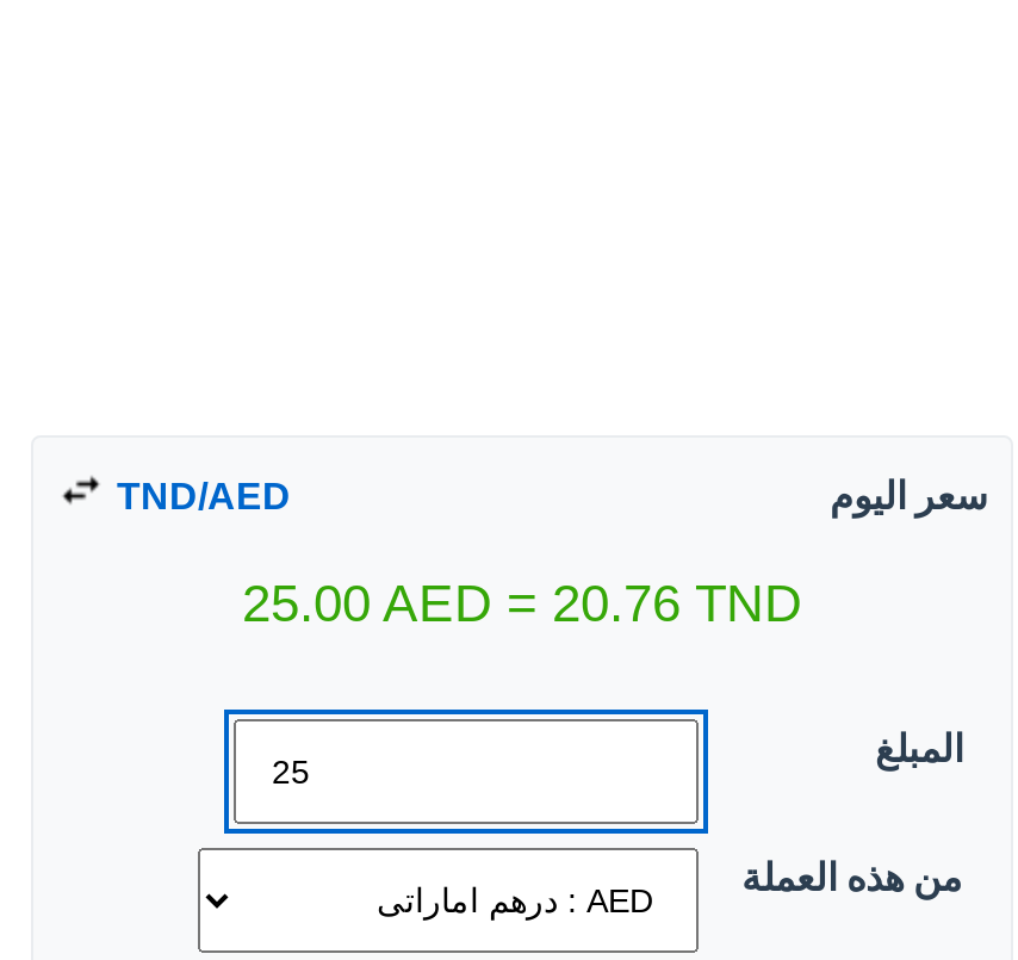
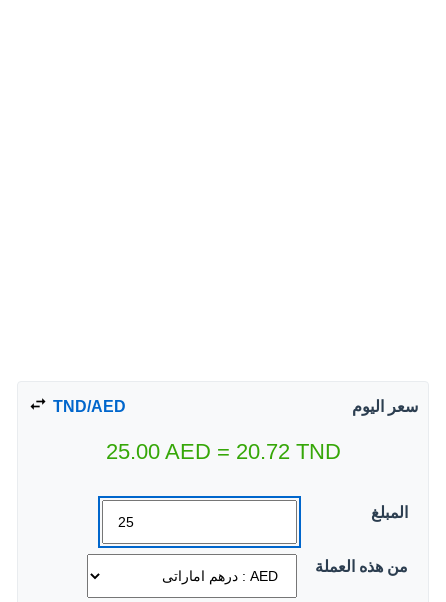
- 25.00 AED = 20.76 TND
+ 25.00 AED = 20.72 TND
